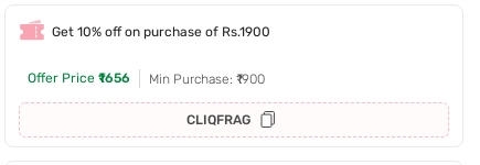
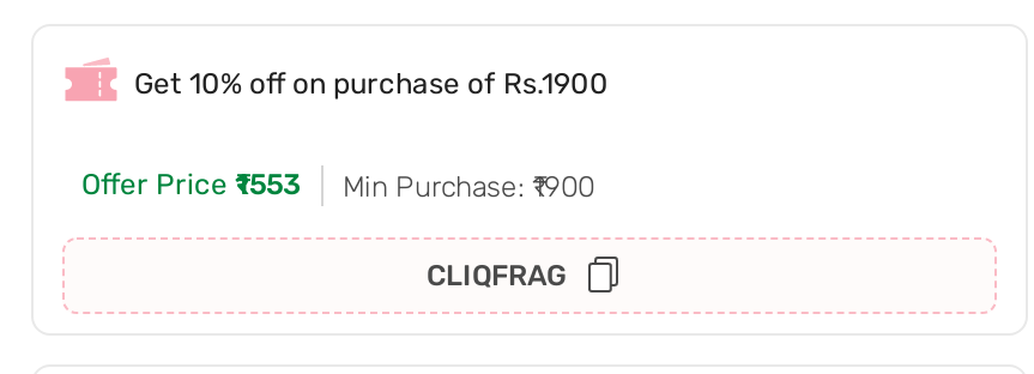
- Offer Price ₹1656
+ Offer Price ₹1553
